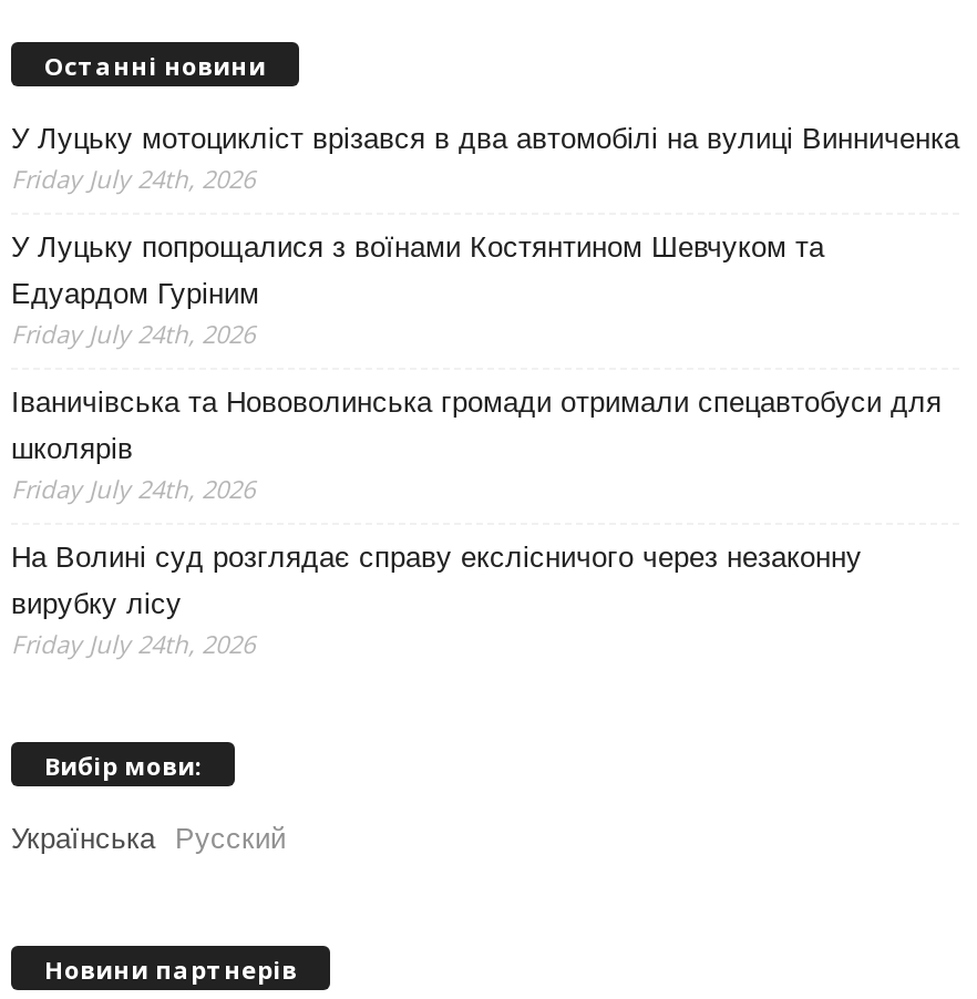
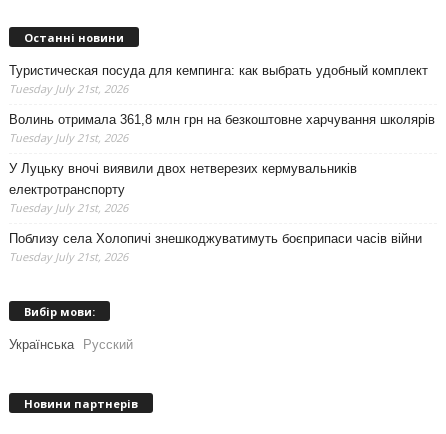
- У Луцьку мотоцикліст врізався в два автомобілі на вулиці Винниченка
- Friday July 24th, 2026
+ Туристическая посуда для кемпинга: как выбрать удобный комплект
+ Tuesday July 21st, 2026

- У Луцьку попрощалися з воїнами Костянтином Шевчуком та
- Едуардом Гуріним
- Friday July 24th, 2026
+ Волинь отримала 361,8 млн грн на безкоштовне харчування школярів
+ Tuesday July 21st, 2026

- Іваничівська та Нововолинська громади отримали спецавтобуси для
- школярів
- Friday July 24th, 2026
+ У Луцьку вночі виявили двох нетверезих кермувальників
+ електротранспорту
+ Tuesday July 21st, 2026

- На Волині суд розглядає справу екслісничого через незаконну
- вирубку лісу
- Friday July 24th, 2026
+ Поблизу села Холопичі знешкоджуватимуть боєприпаси часів війни
+ Tuesday July 21st, 2026
